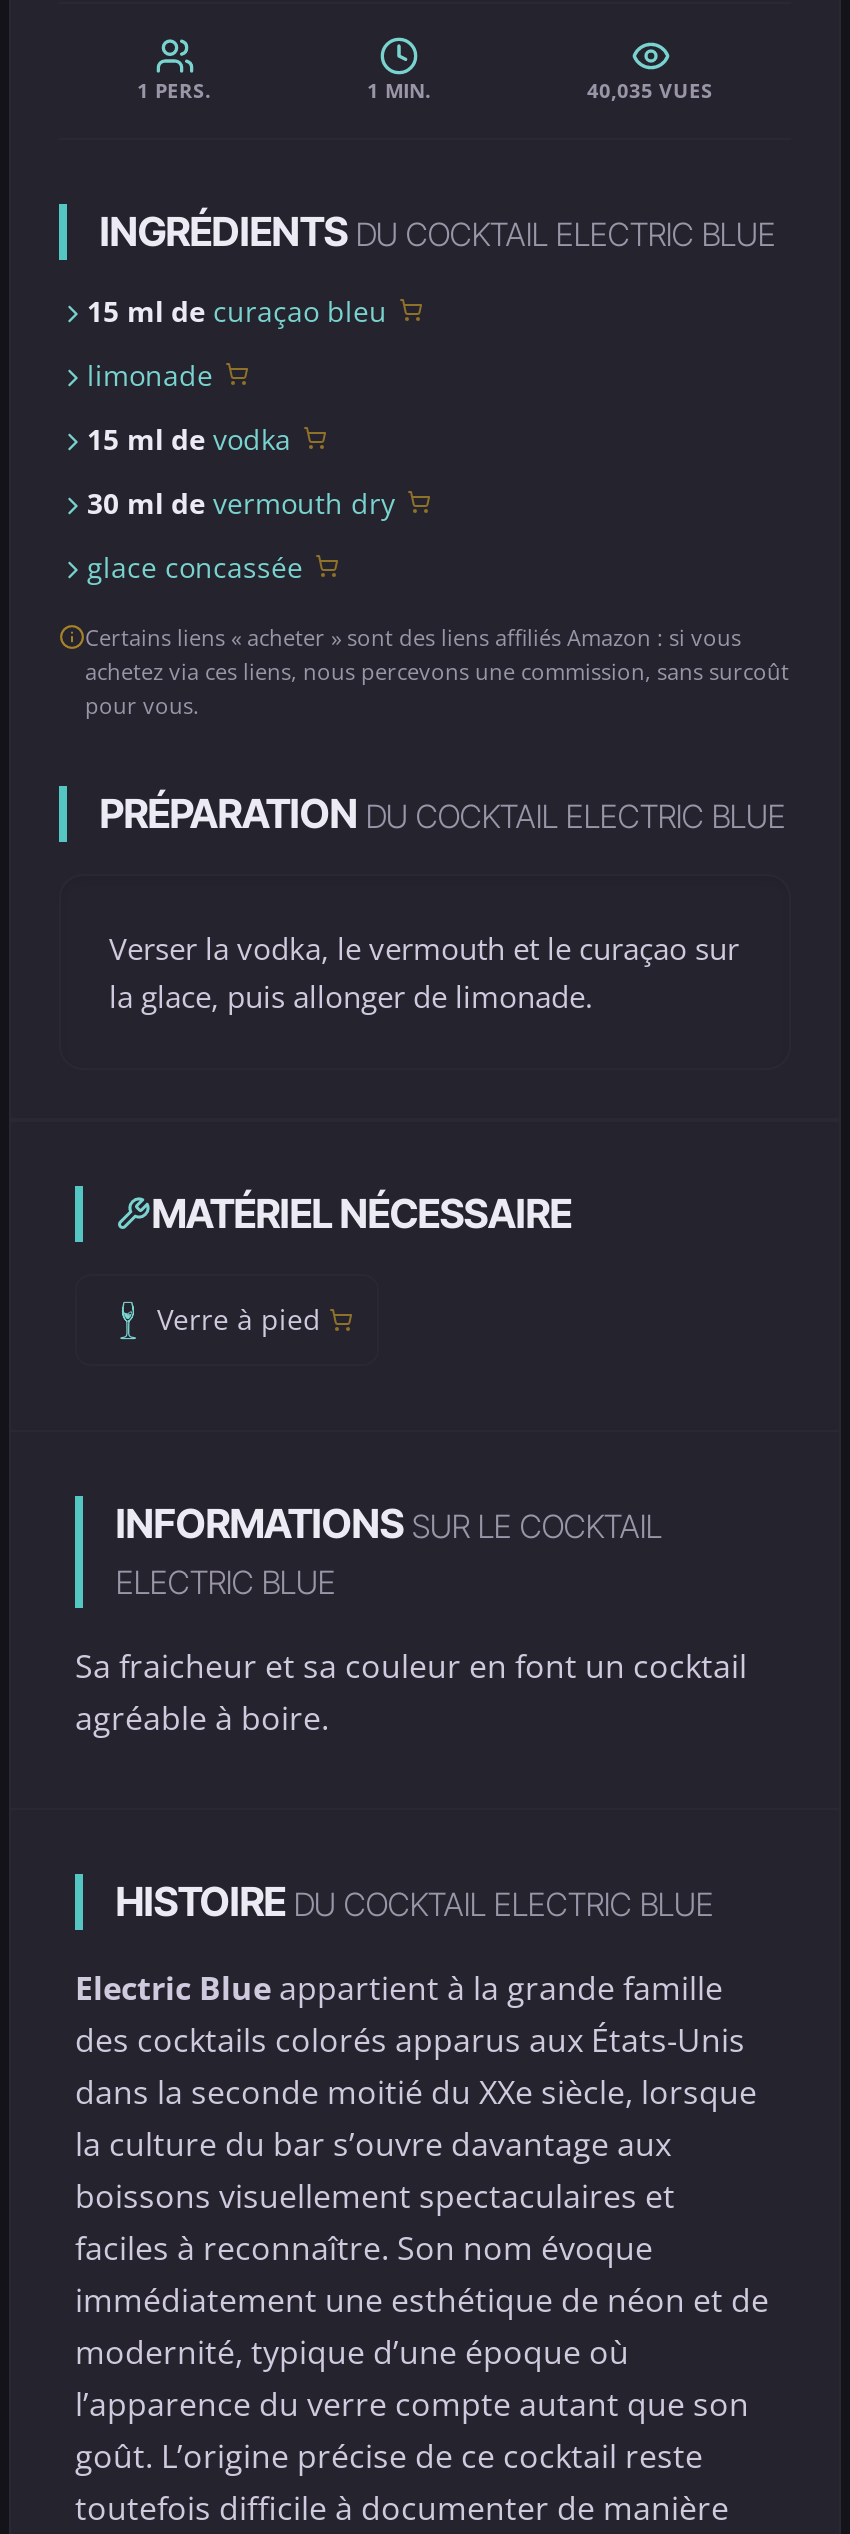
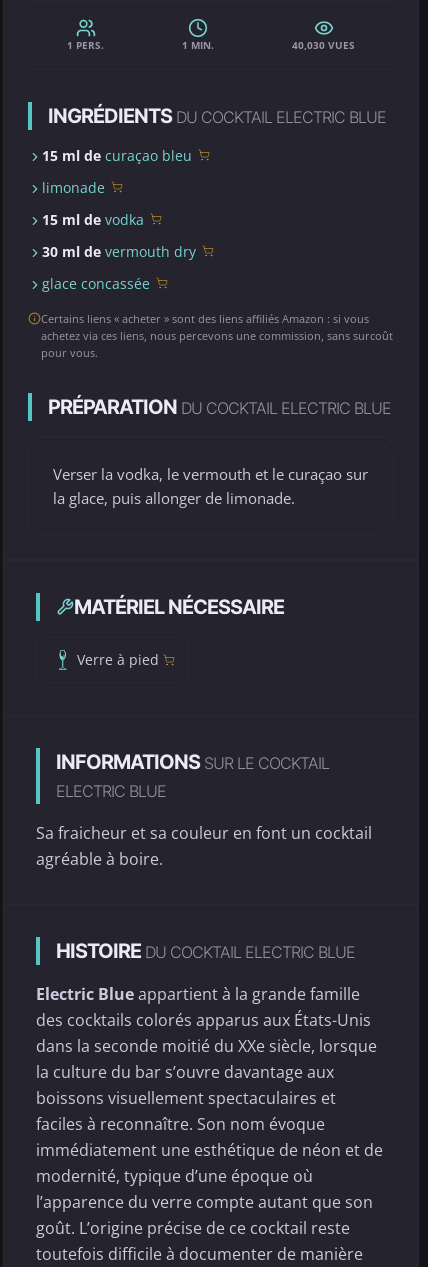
- 40,035 VUES
+ 40,030 VUES
